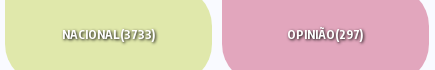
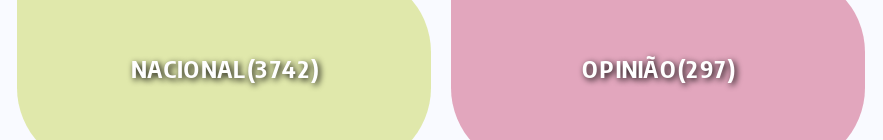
- NACIONAL(3733)
+ NACIONAL(3742)
